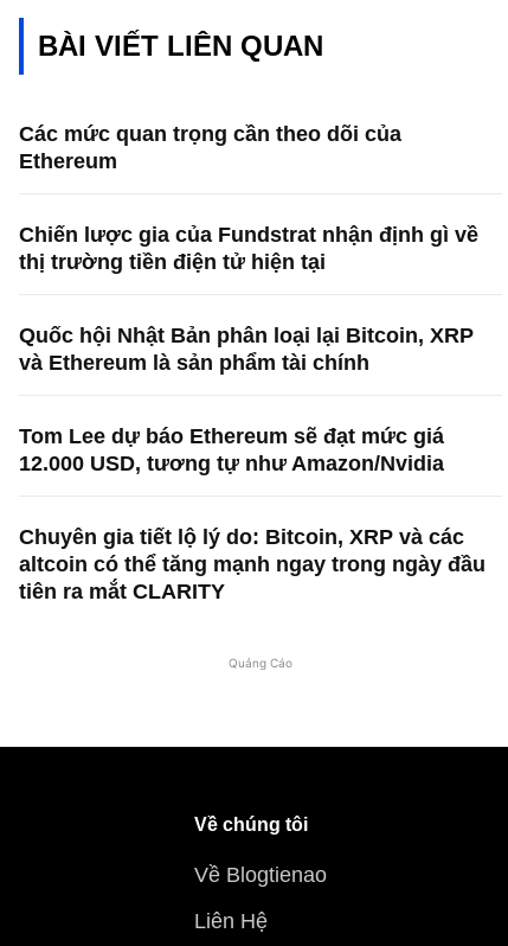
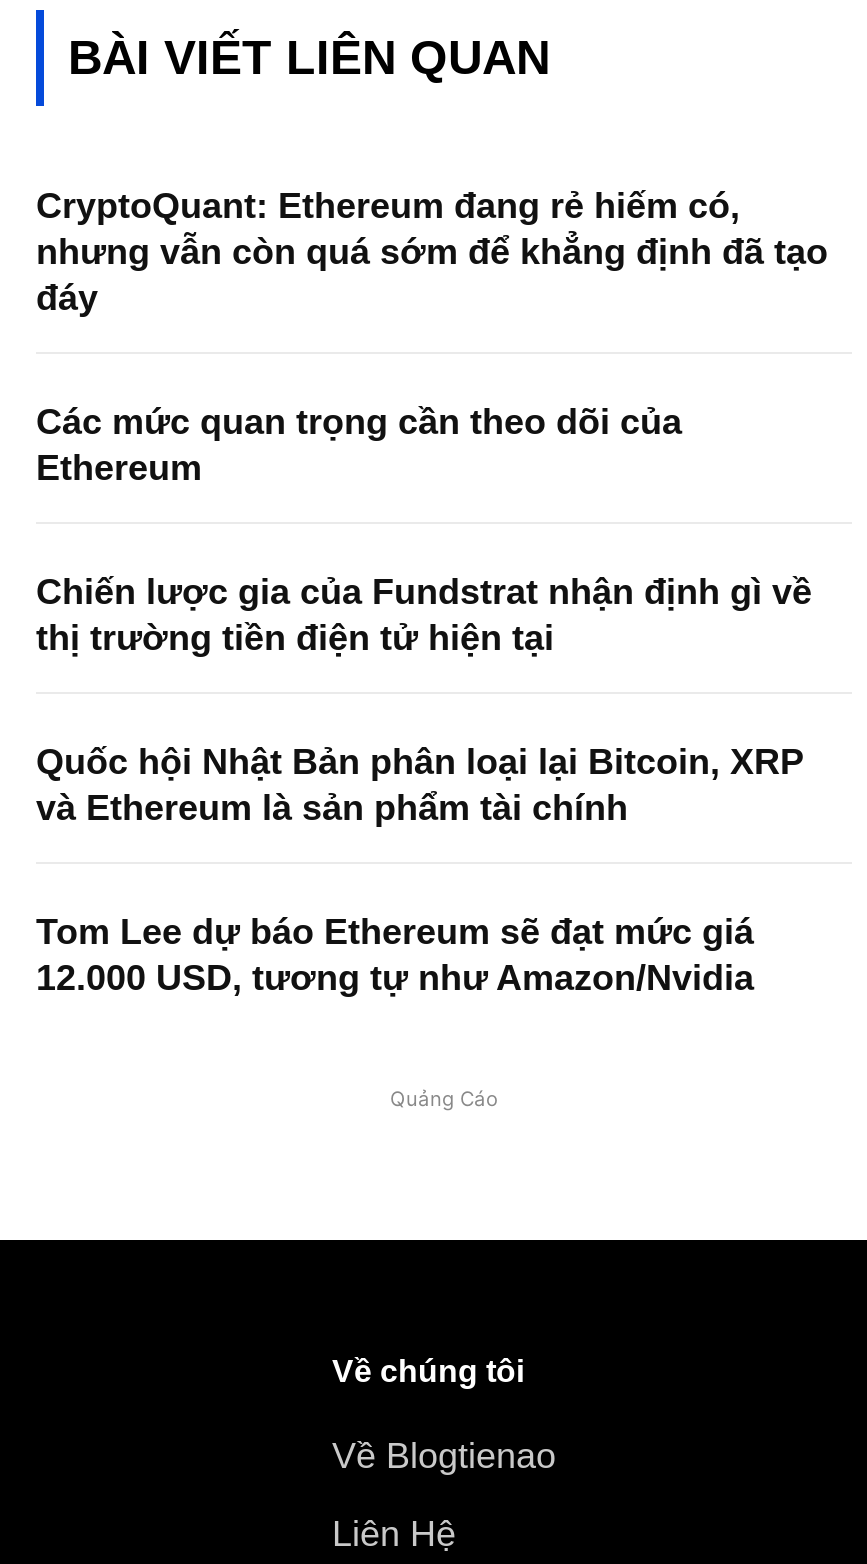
+ CryptoQuant: Ethereum đang rẻ hiếm có,
+ nhưng vẫn còn quá sớm để khẳng định đã tạo
+ đáy

moved down: Các mức quan trọng cần theo dõi của | Ethereum | Chiến lược gia của Fundstrat nhận định gì về | thị trường tiền điện tử hiện tại | Quốc hội Nhật Bản phân loại lại Bitcoin, XRP | và Ethereum là sản phẩm tài chính | Tom Lee dự báo Ethereum sẽ đạt mức giá | 12.000 USD, tương tự như Amazon/Nvidia

- Chuyên gia tiết lộ lý do: Bitcoin, XRP và các
- altcoin có thể tăng mạnh ngay trong ngày đầu
- tiên ra mắt CLARITY
